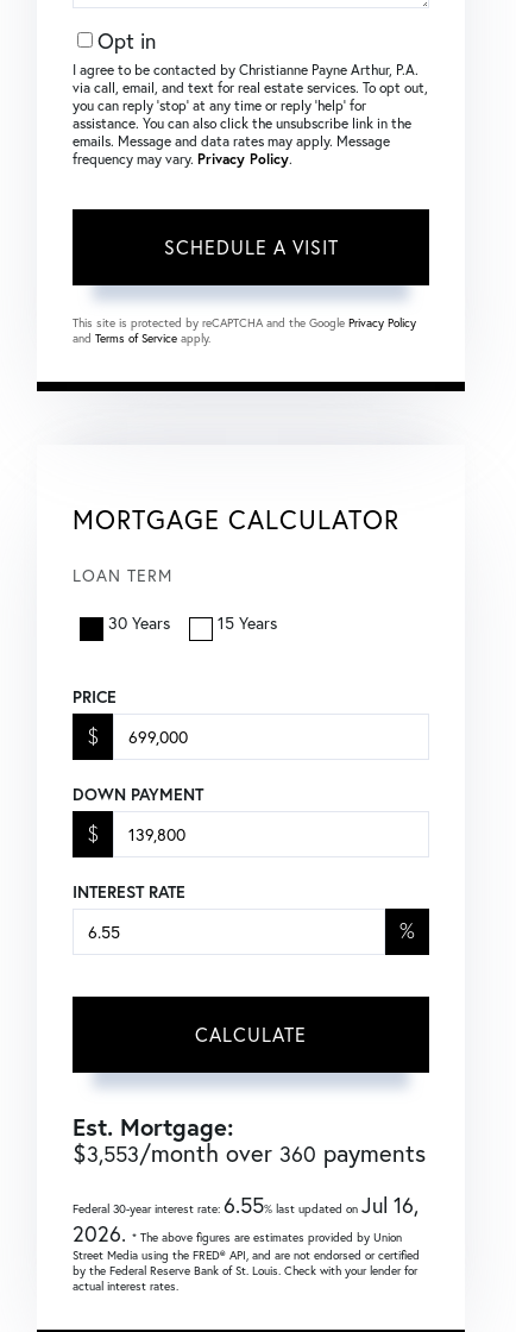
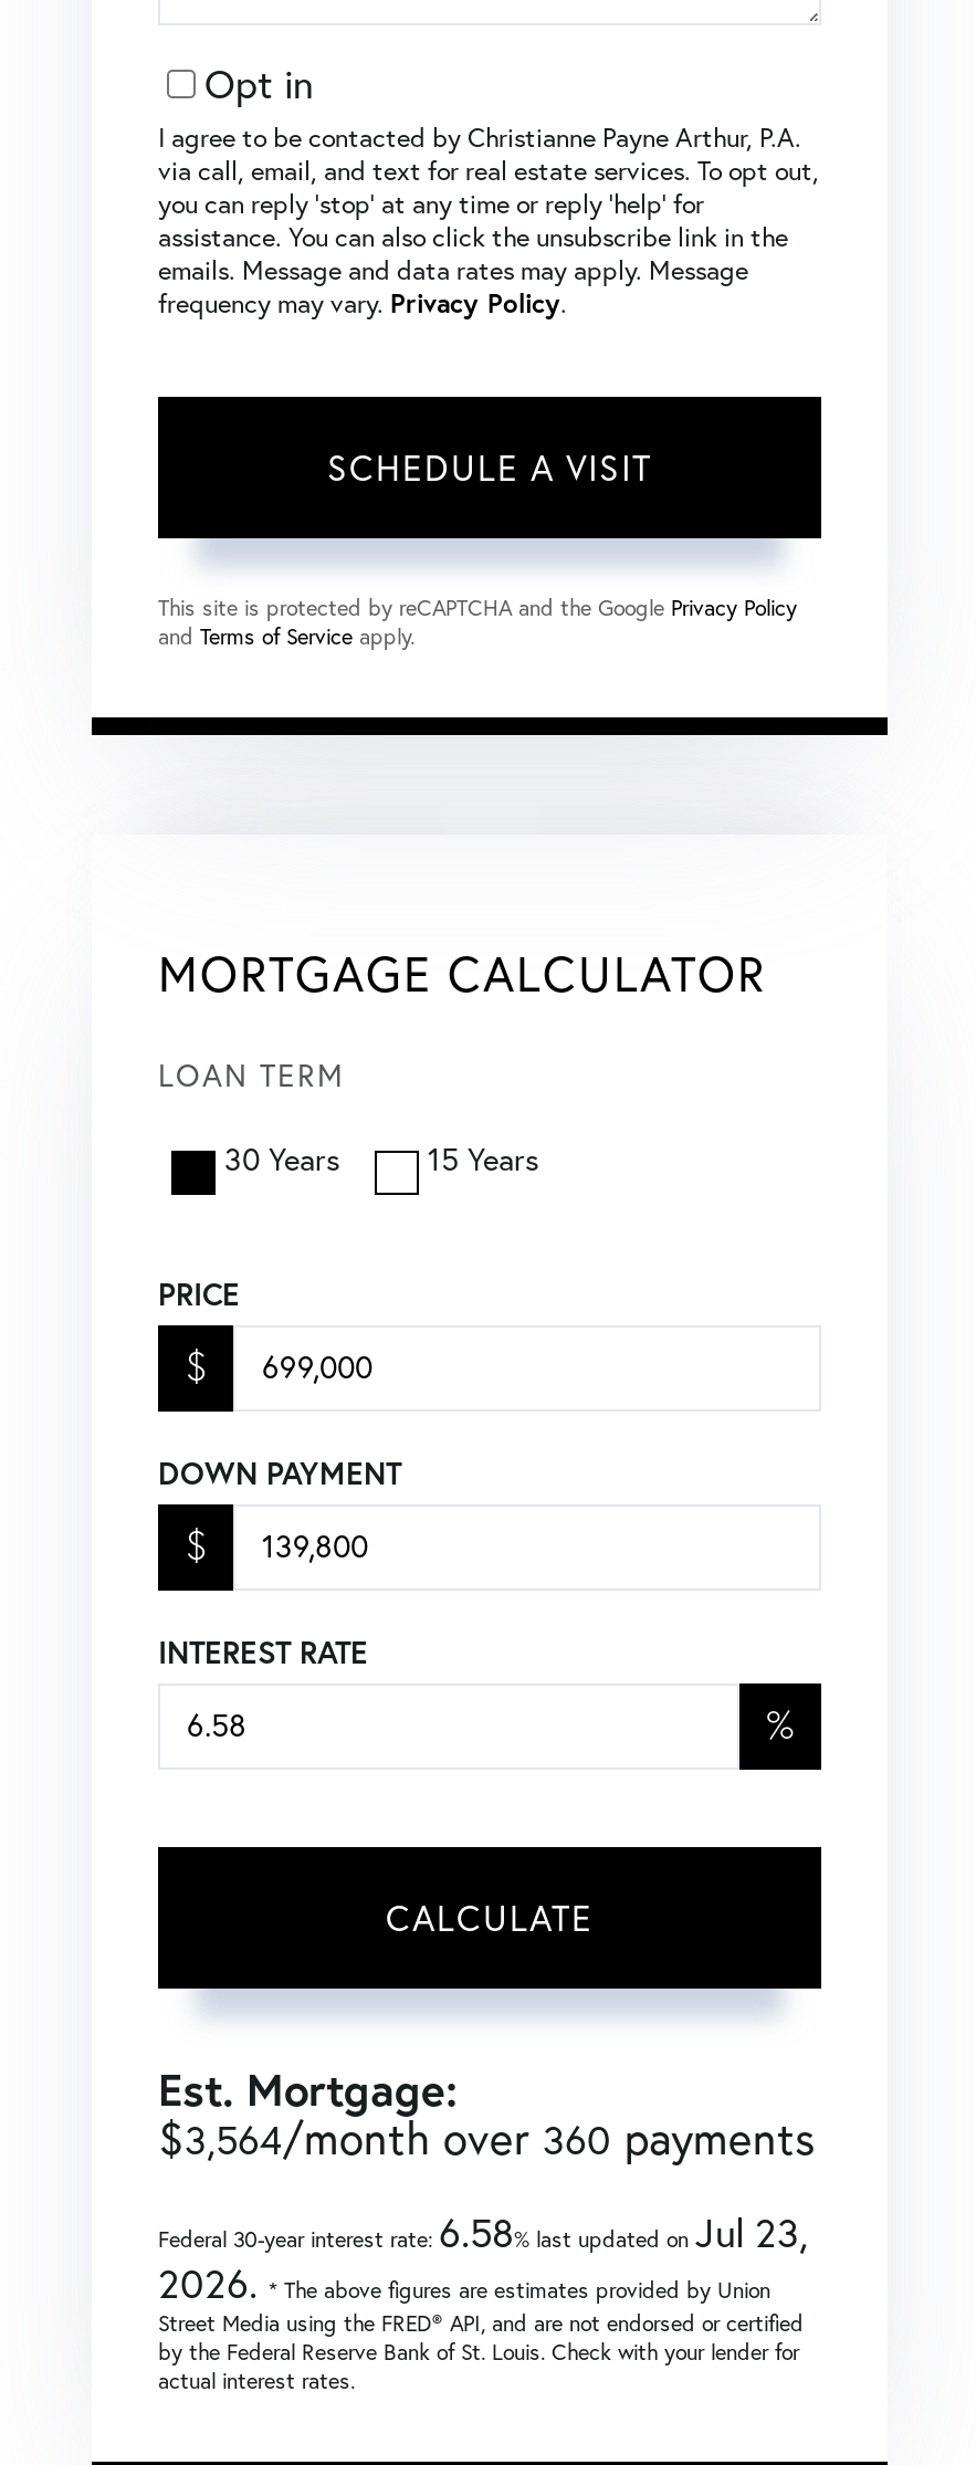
- $3,553/month over 360 payments
+ $3,564/month over 360 payments

- Federal 30-year interest rate: 6.55% last updated onJul 16,
+ Federal 30-year interest rate: 6.58% last updated onJul 23,
